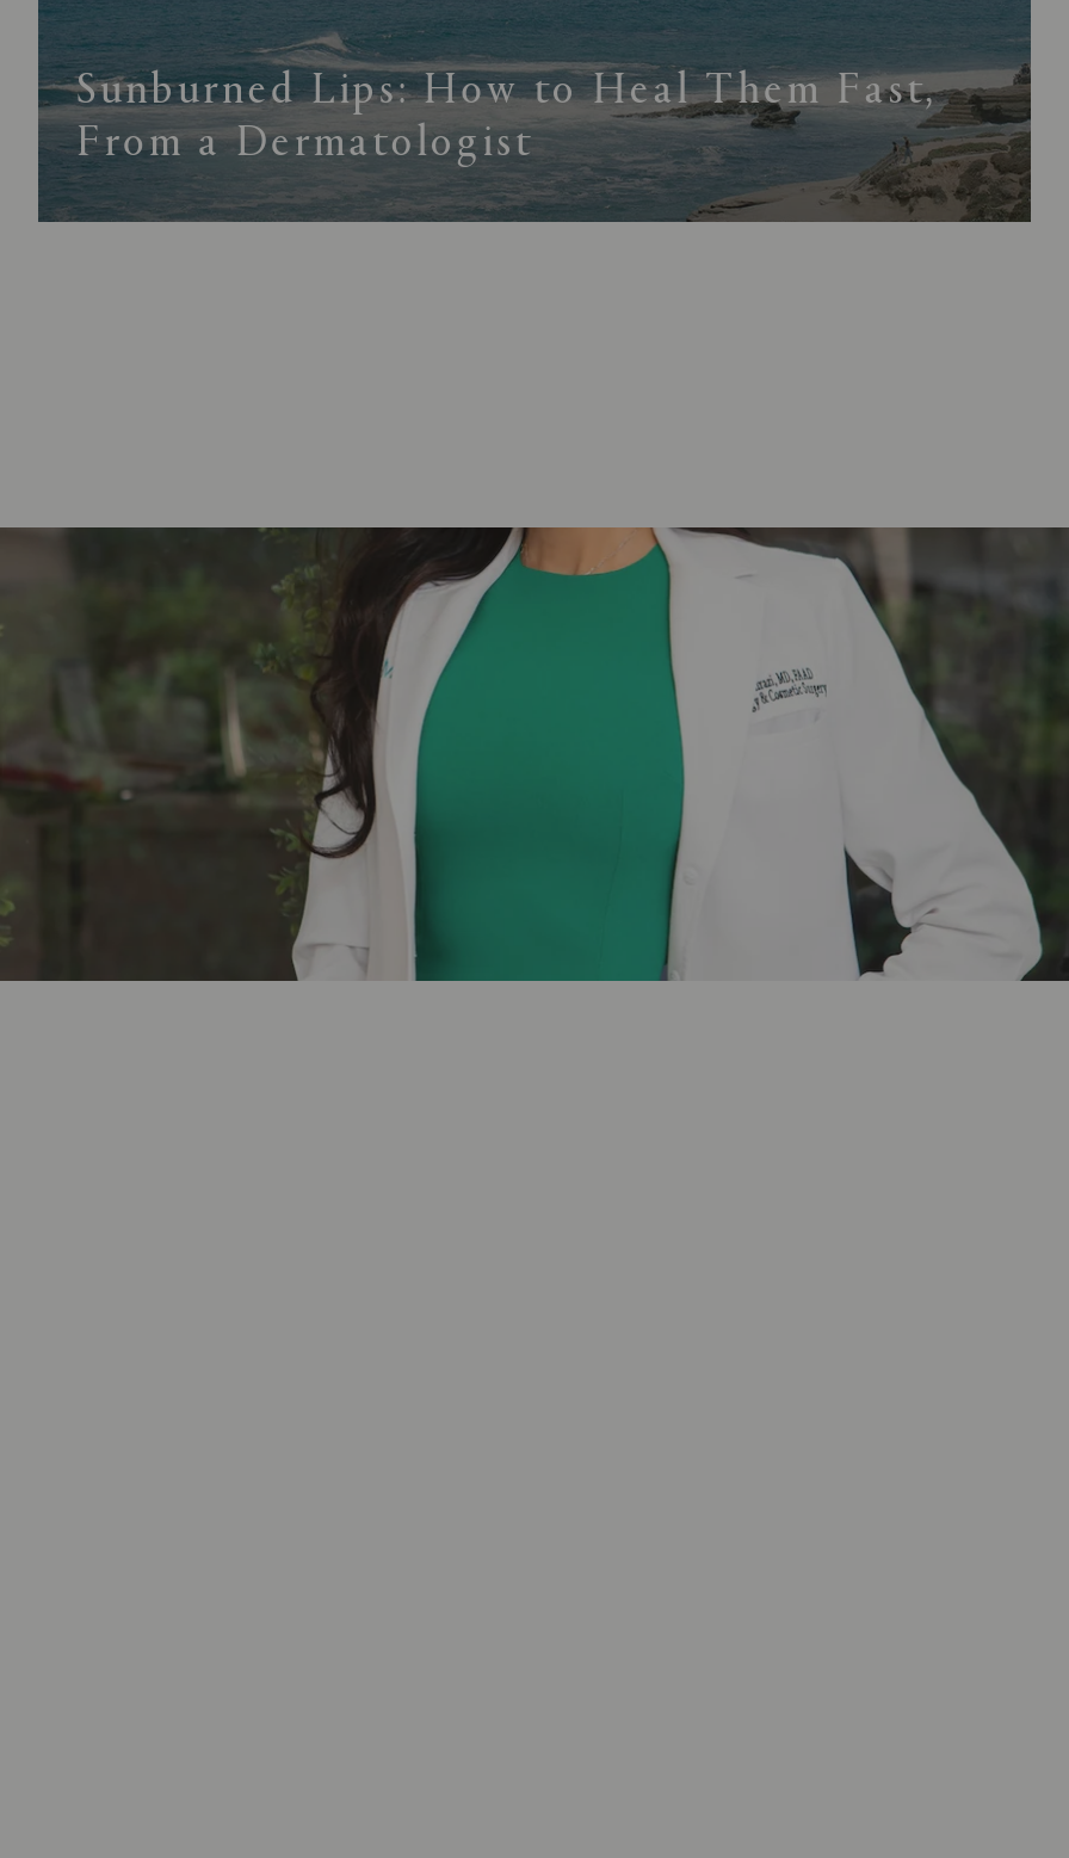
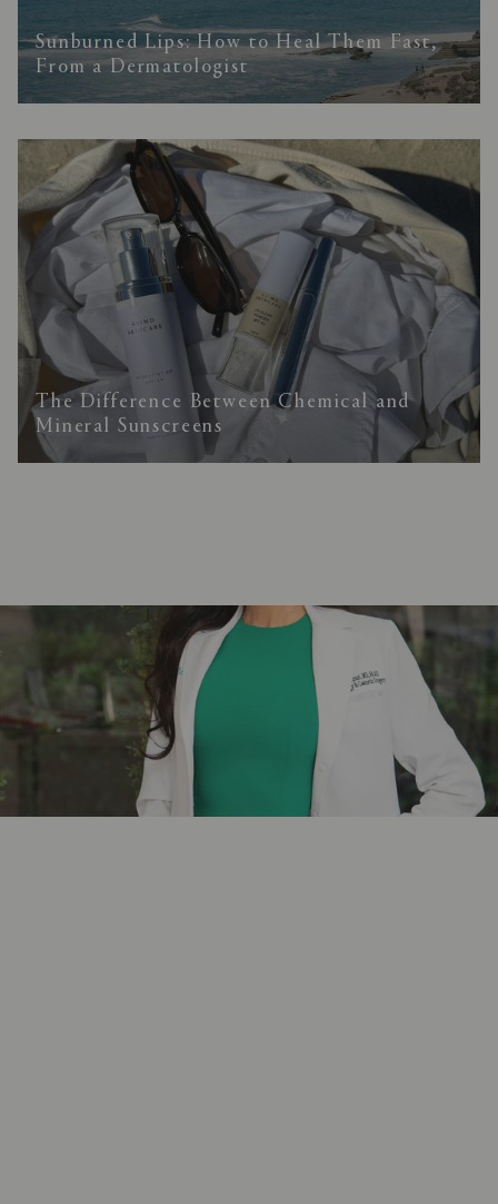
+ [image]
+ The Difference Between Chemical and
+ Mineral Sunscreens
